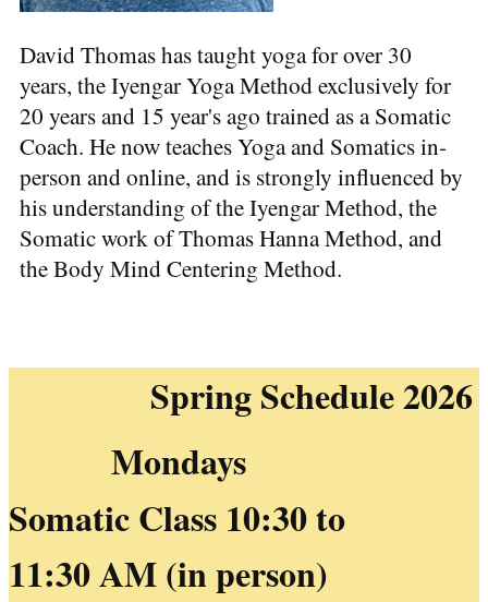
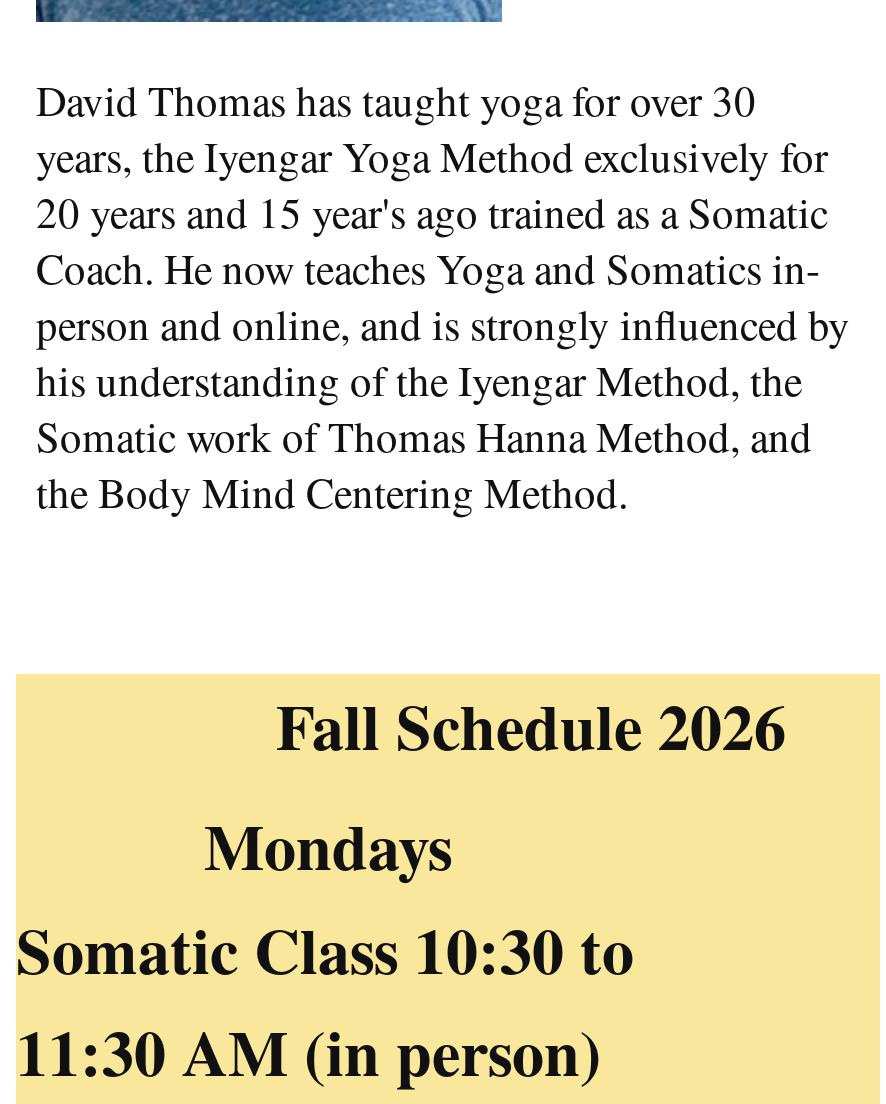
- Spring Schedule 2026
+ Fall Schedule 2026
